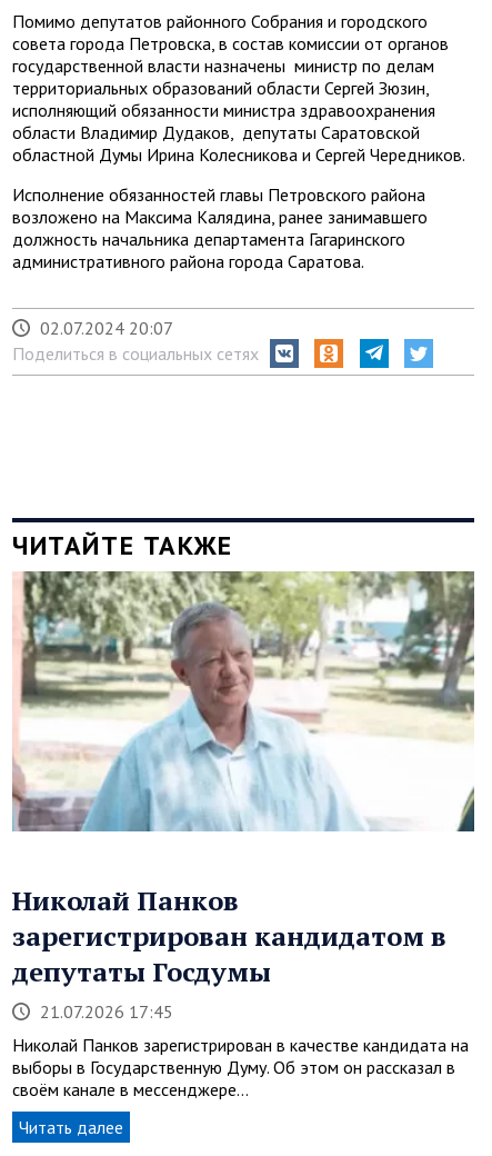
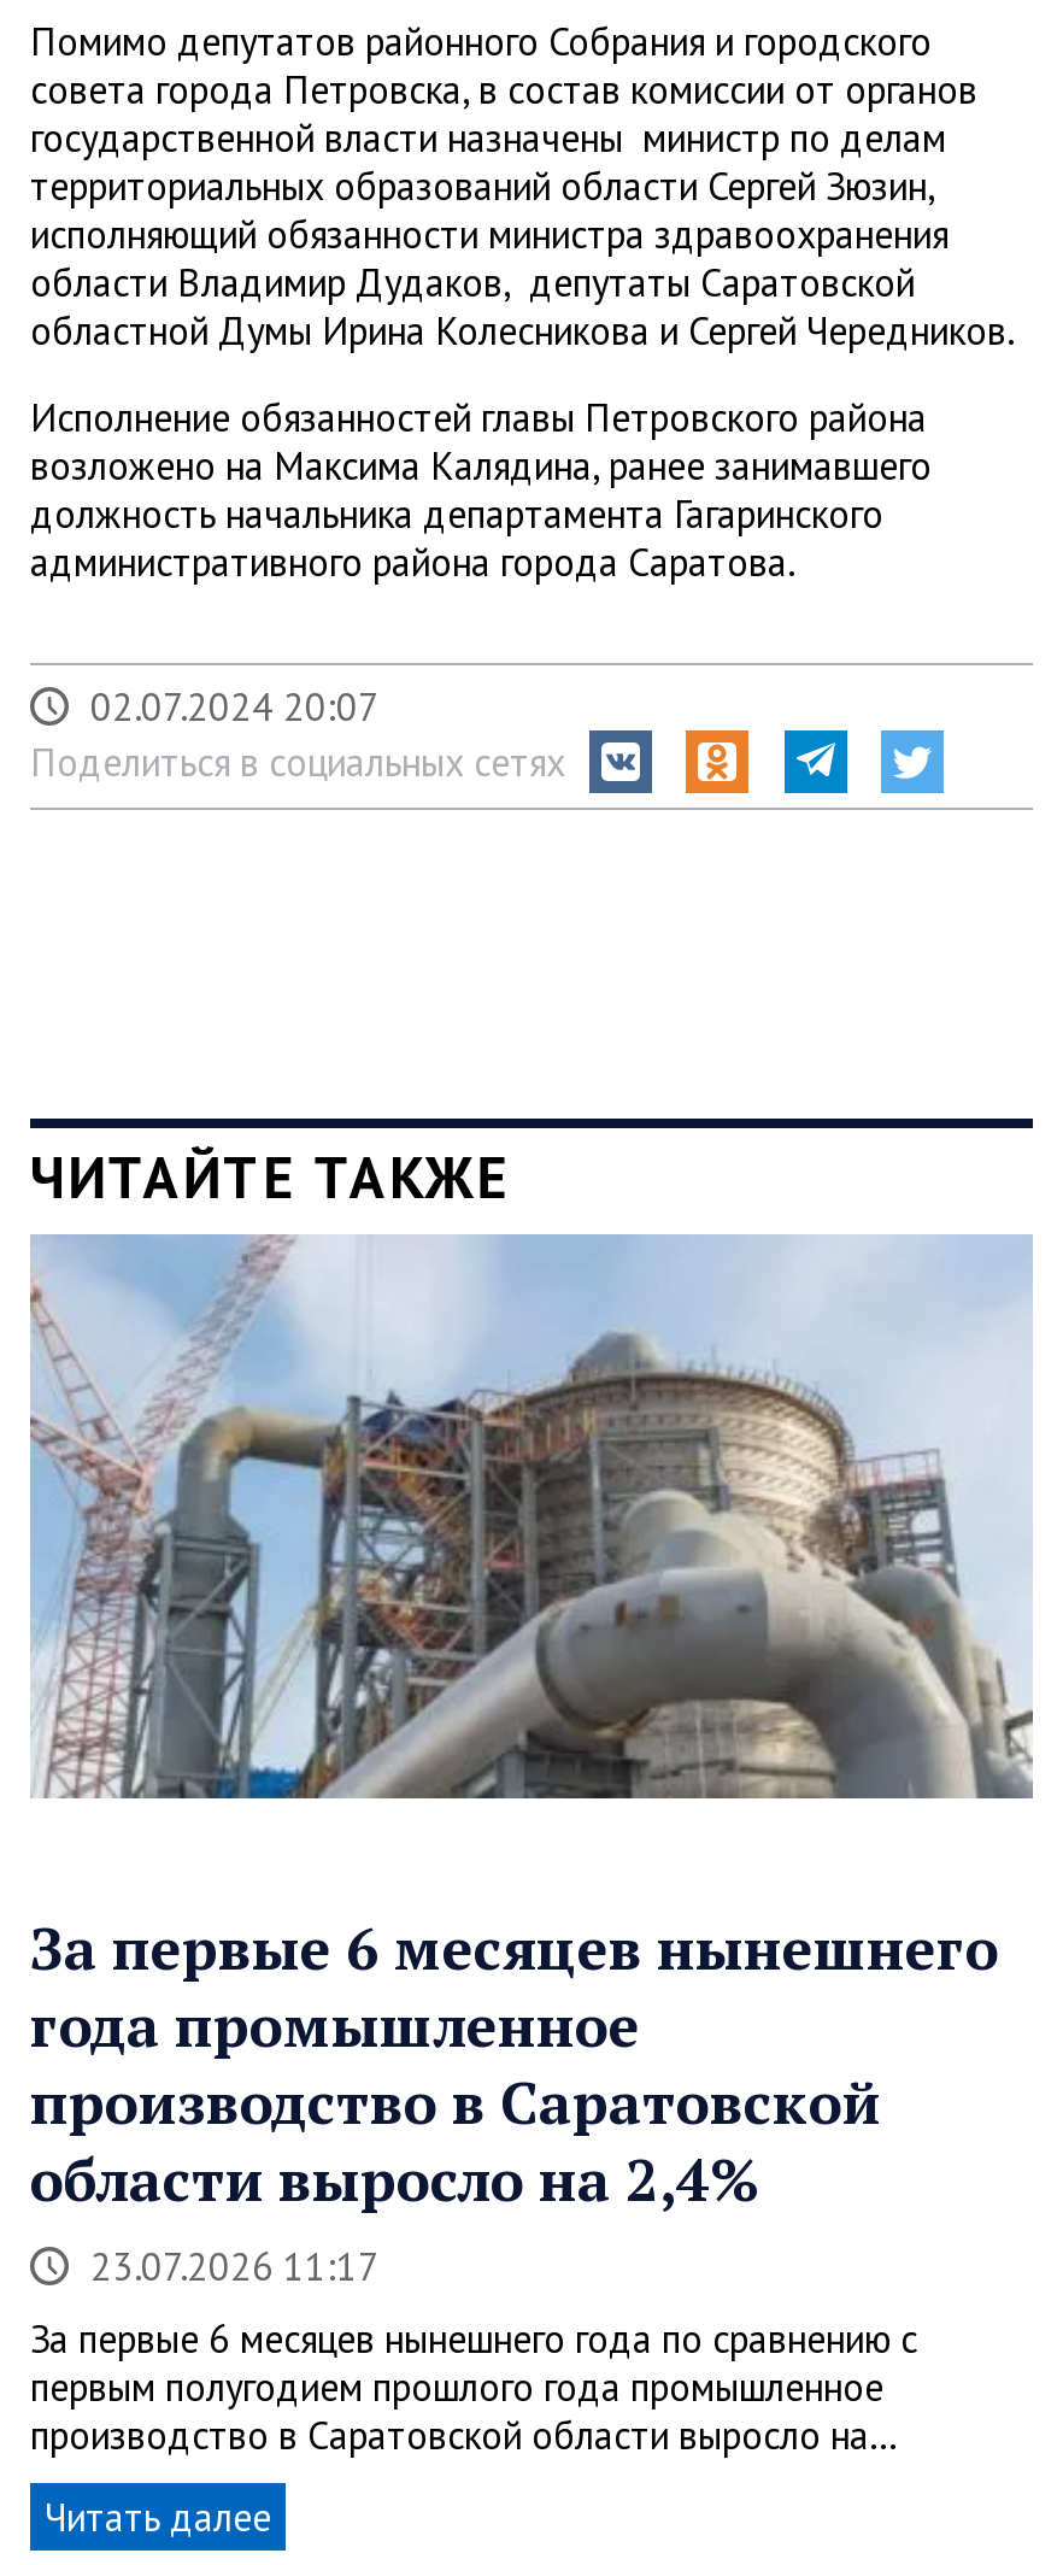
- [image]
+ [image]

- Николай Панков
- зарегистрирован кандидатом в
- депутаты Госдумы
- 21.07.2026 17:45
+ За первые 6 месяцев нынешнего
+ года промышленное
+ производство в Саратовской
+ области выросло на 2,4%
+ 23.07.2026 11:17

- Николай Панков зарегистрирован в качестве кандидата на
- выборы в Государственную Думу. Об этом он рассказал в
- своём канале в мессенджере…
+ За первые 6 месяцев нынешнего года по сравнению с
+ первым полугодием прошлого года промышленное
+ производство в Саратовской области выросло на…
